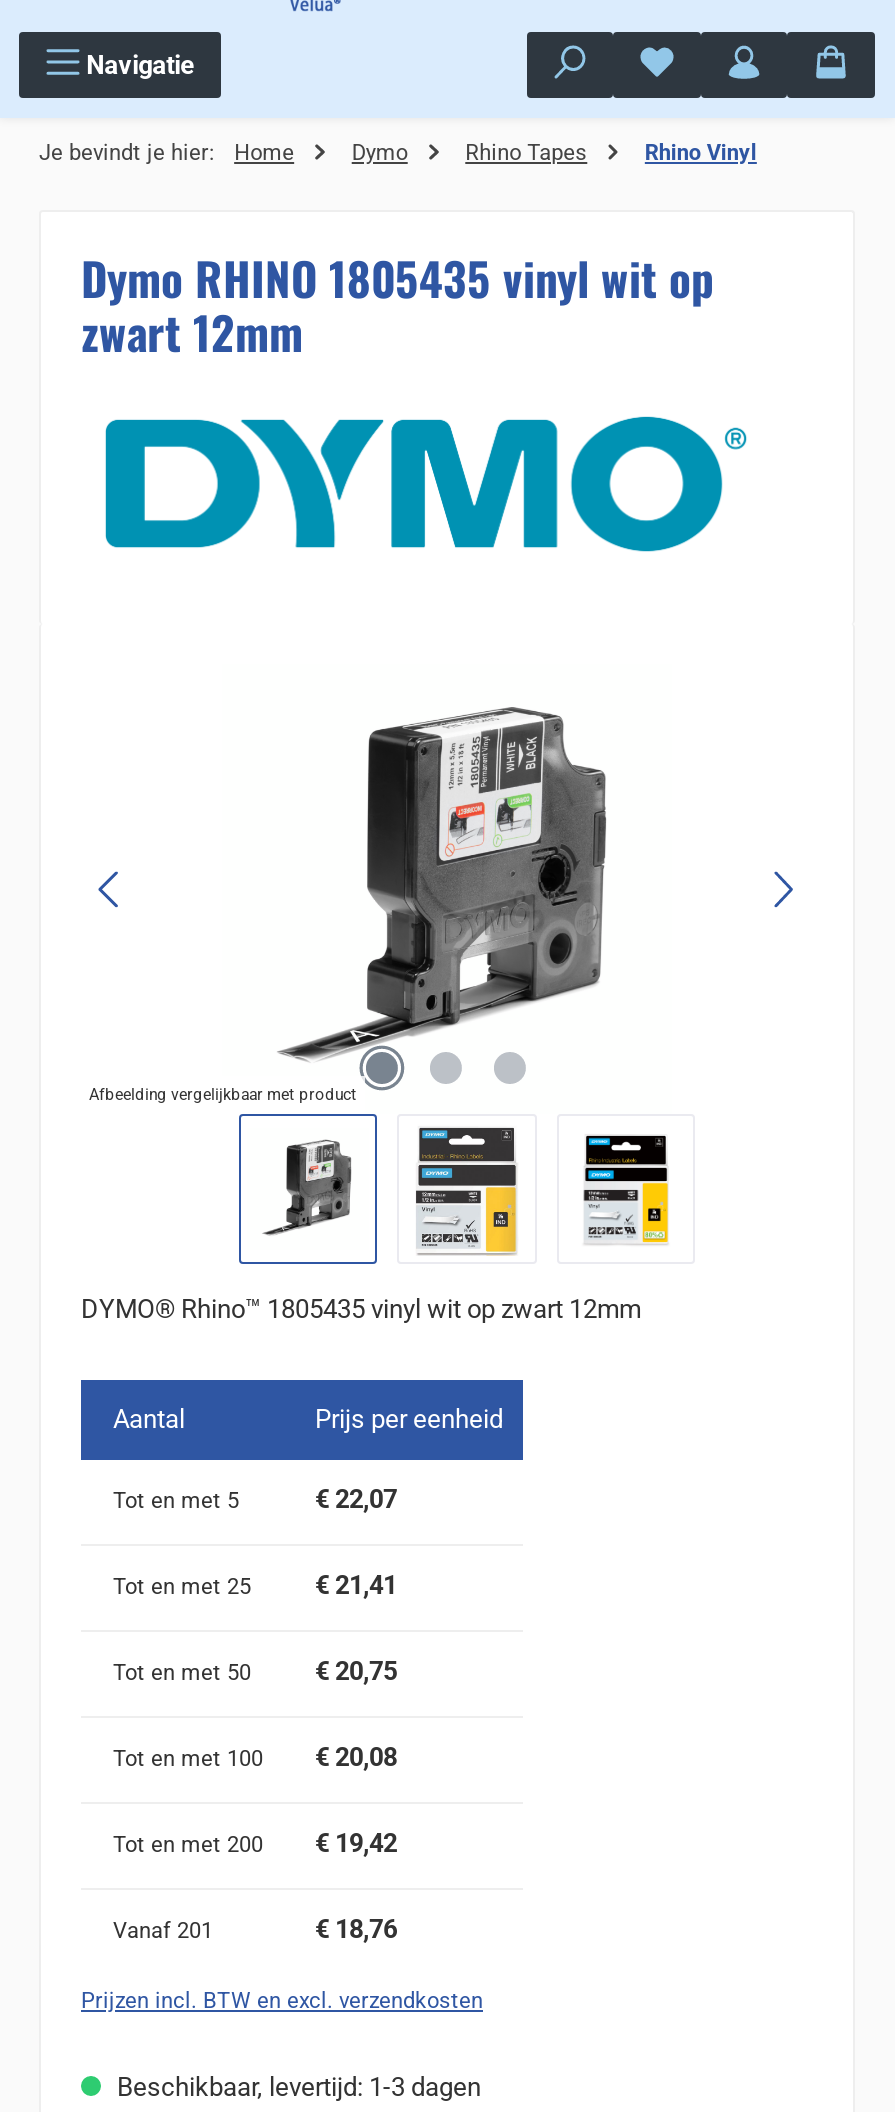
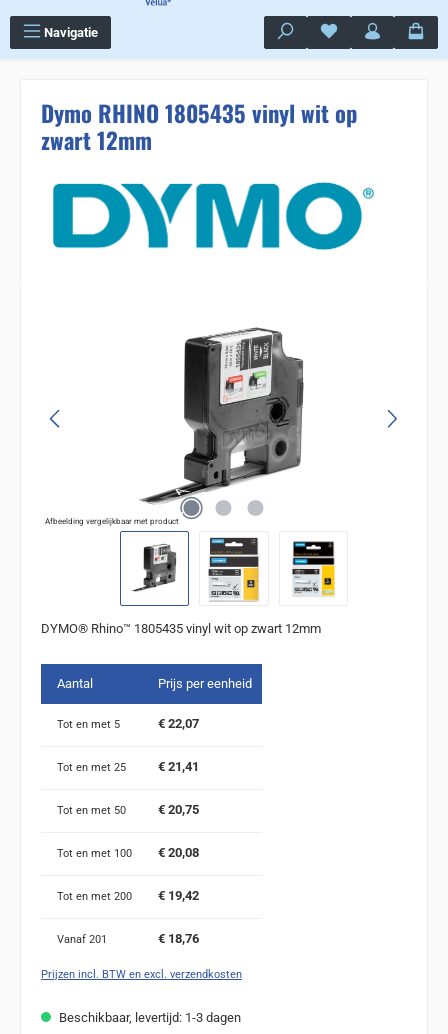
- Je bevindt je hier:
- Home
- Dymo
- Rhino Tapes
- Rhino Vinyl
